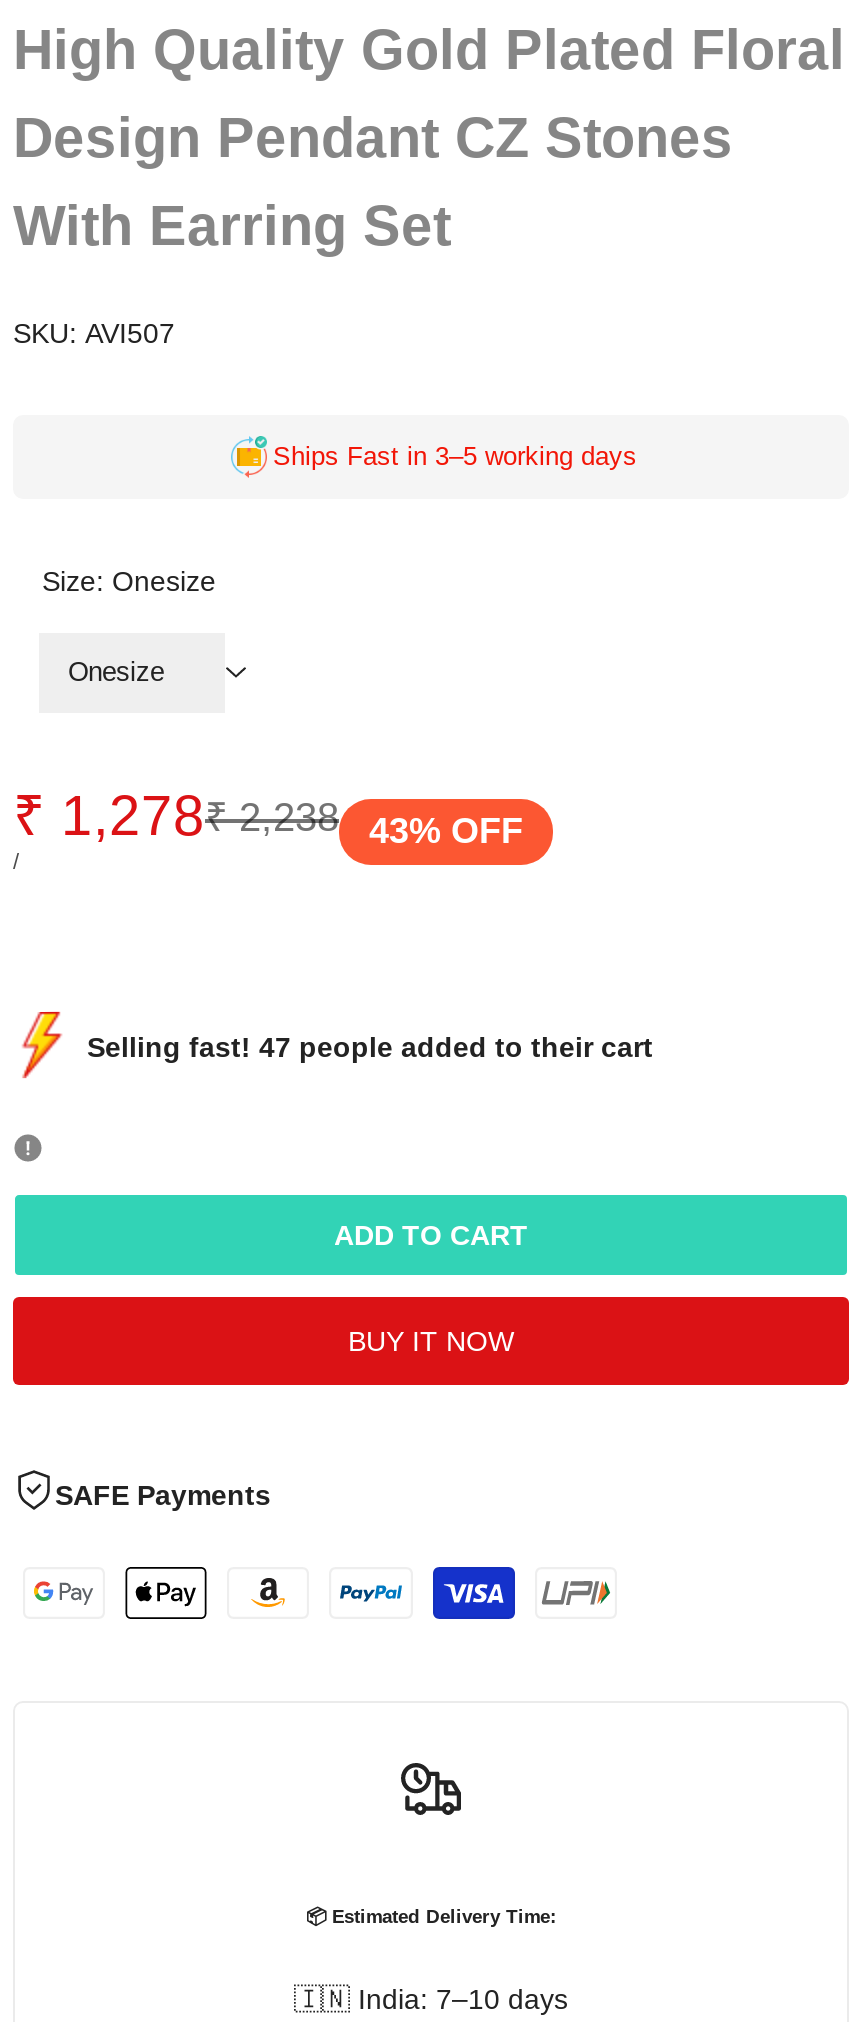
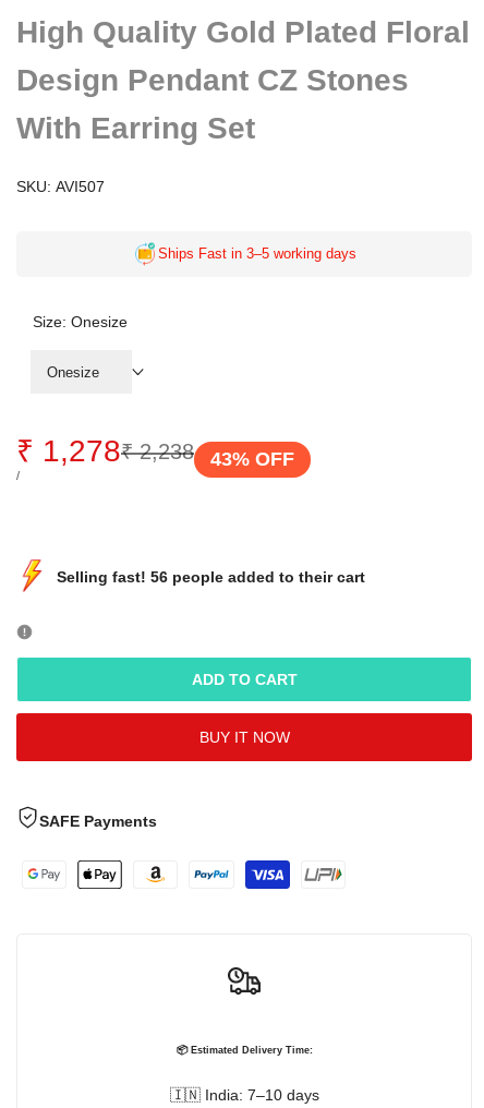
- Selling fast! 47 people added to their cart
+ Selling fast! 56 people added to their cart
